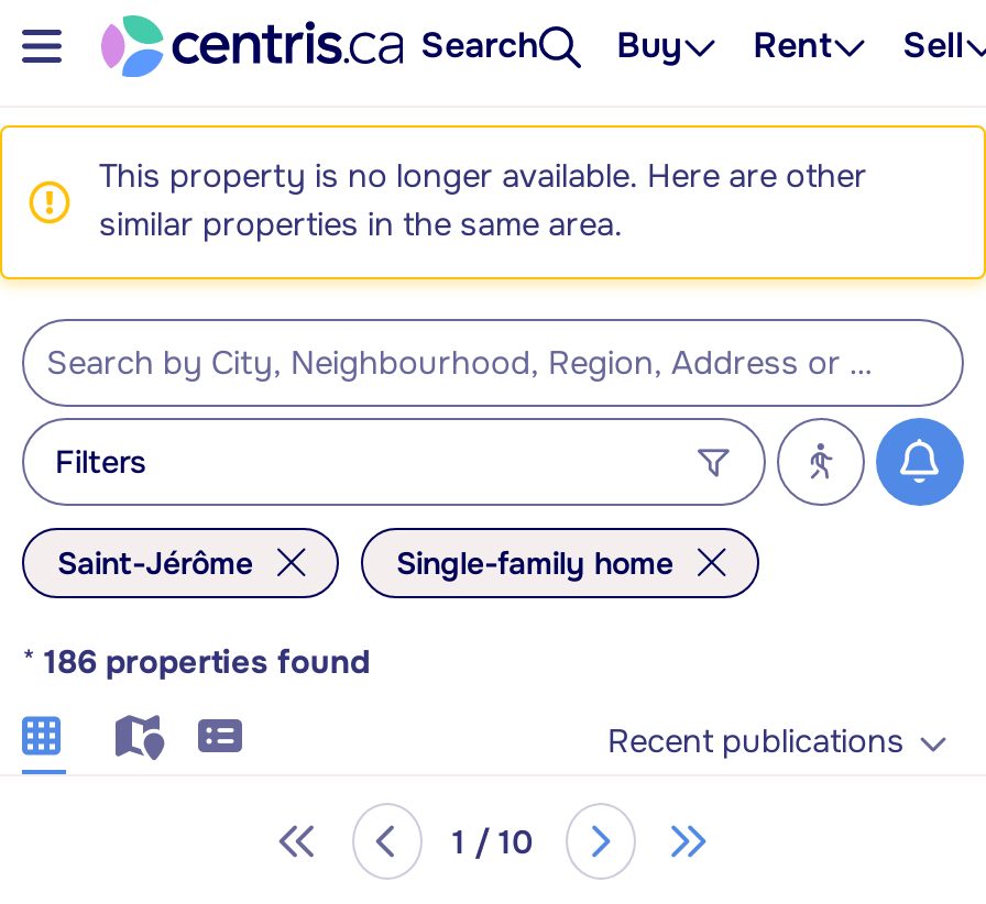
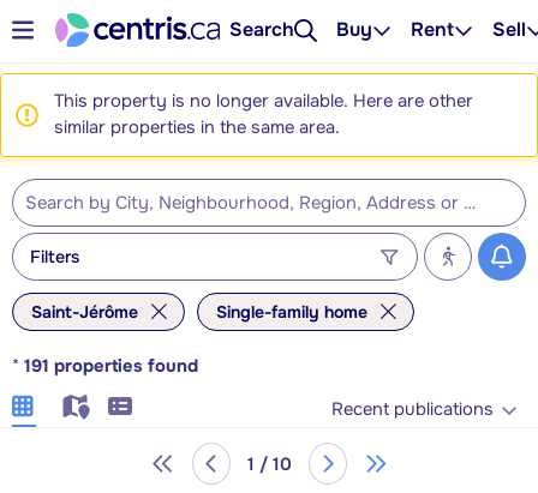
- * 186 properties found
+ * 191 properties found
